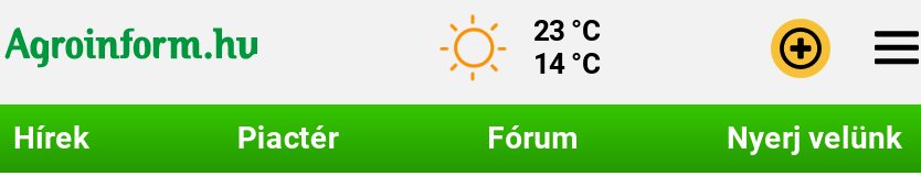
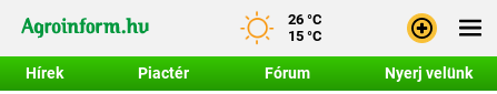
- 23 °C
+ 26 °C

- 14 °C
+ 15 °C
